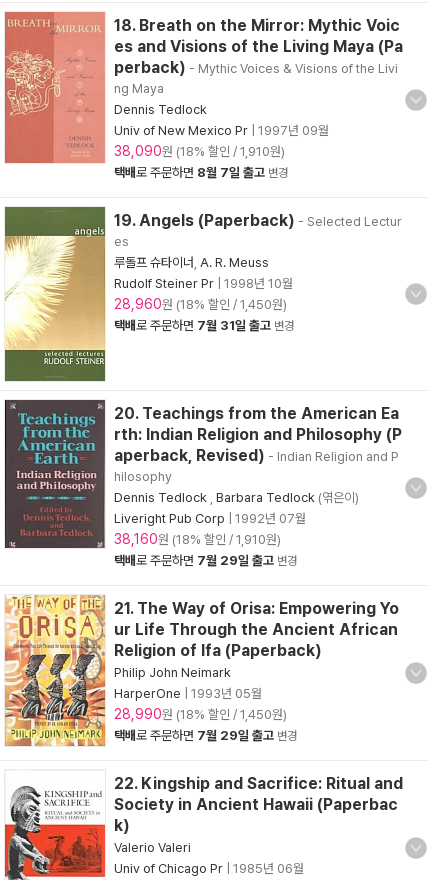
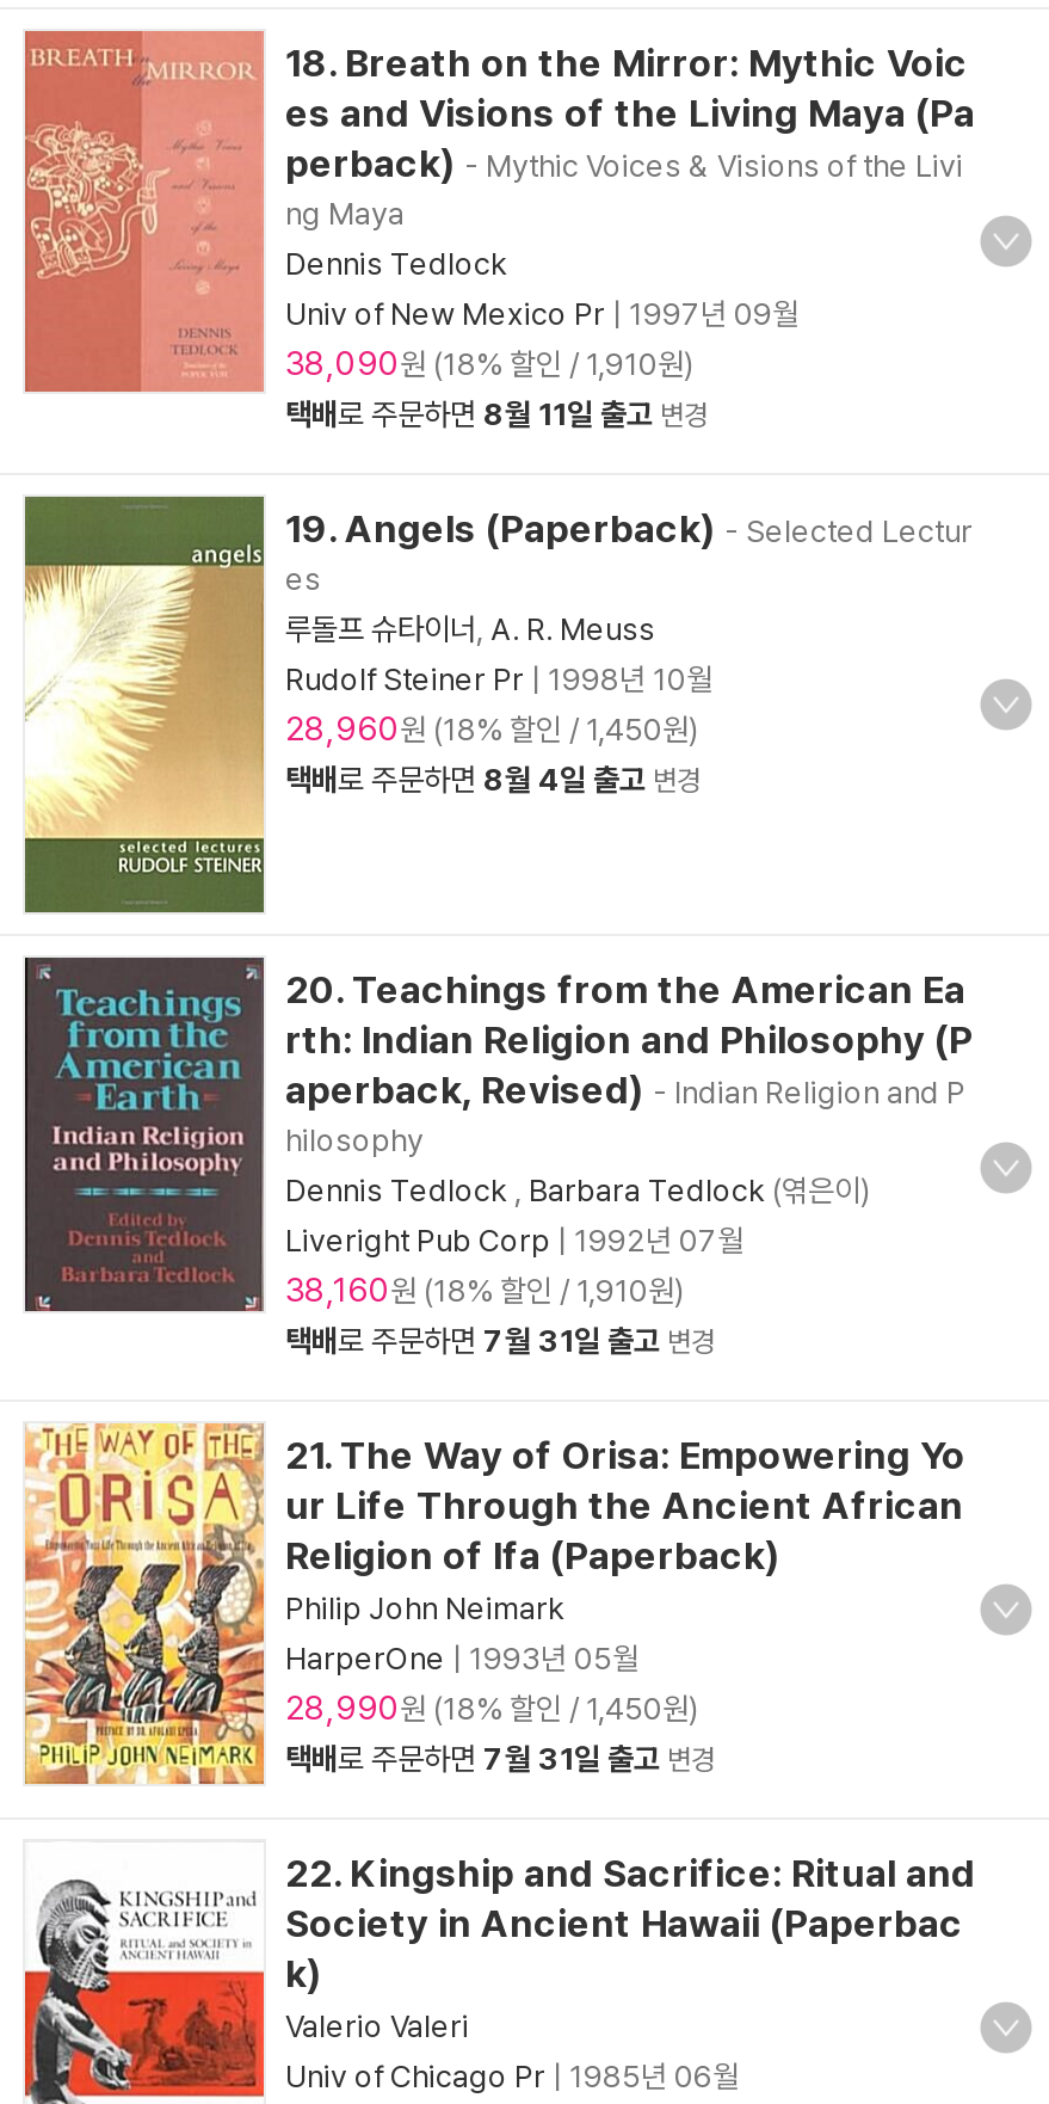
- 택배로 주문하면 8월 7일 출고 변경
+ 택배로 주문하면 8월 11일 출고 변경

- 택배로 주문하면 7월 31일 출고 변경
+ 택배로 주문하면 8월 4일 출고 변경

- 택배로 주문하면 7월 29일 출고 변경
+ 택배로 주문하면 7월 31일 출고 변경

- 택배로 주문하면 7월 29일 출고 변경
+ 택배로 주문하면 7월 31일 출고 변경
